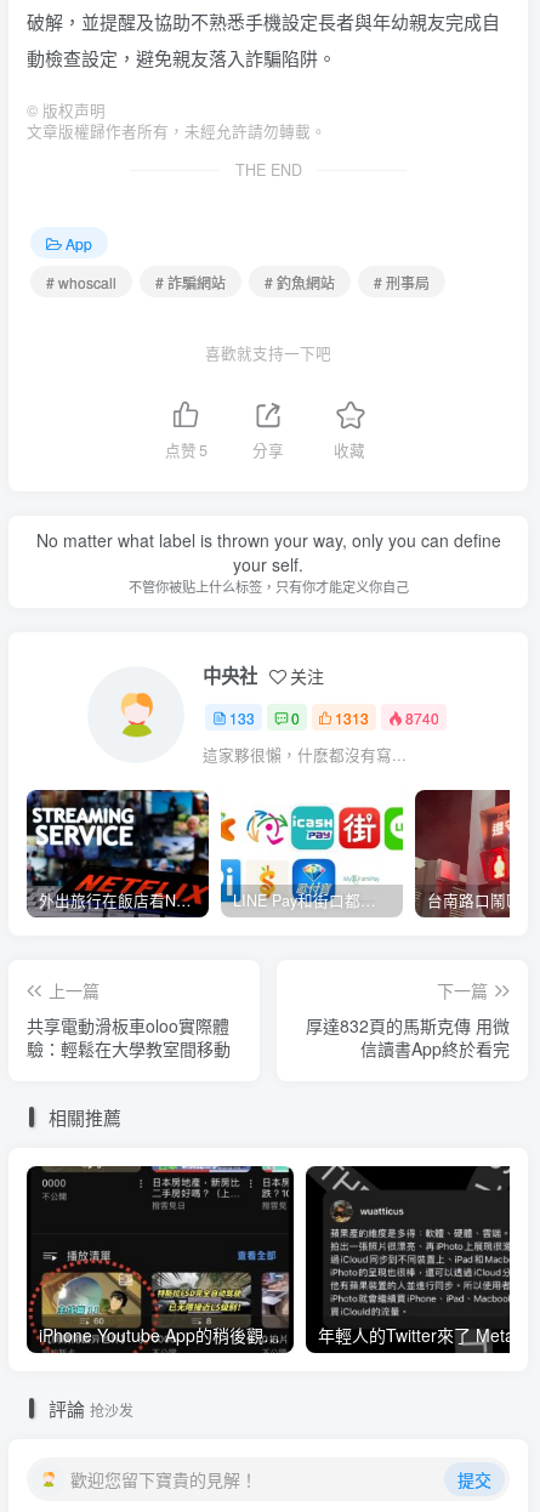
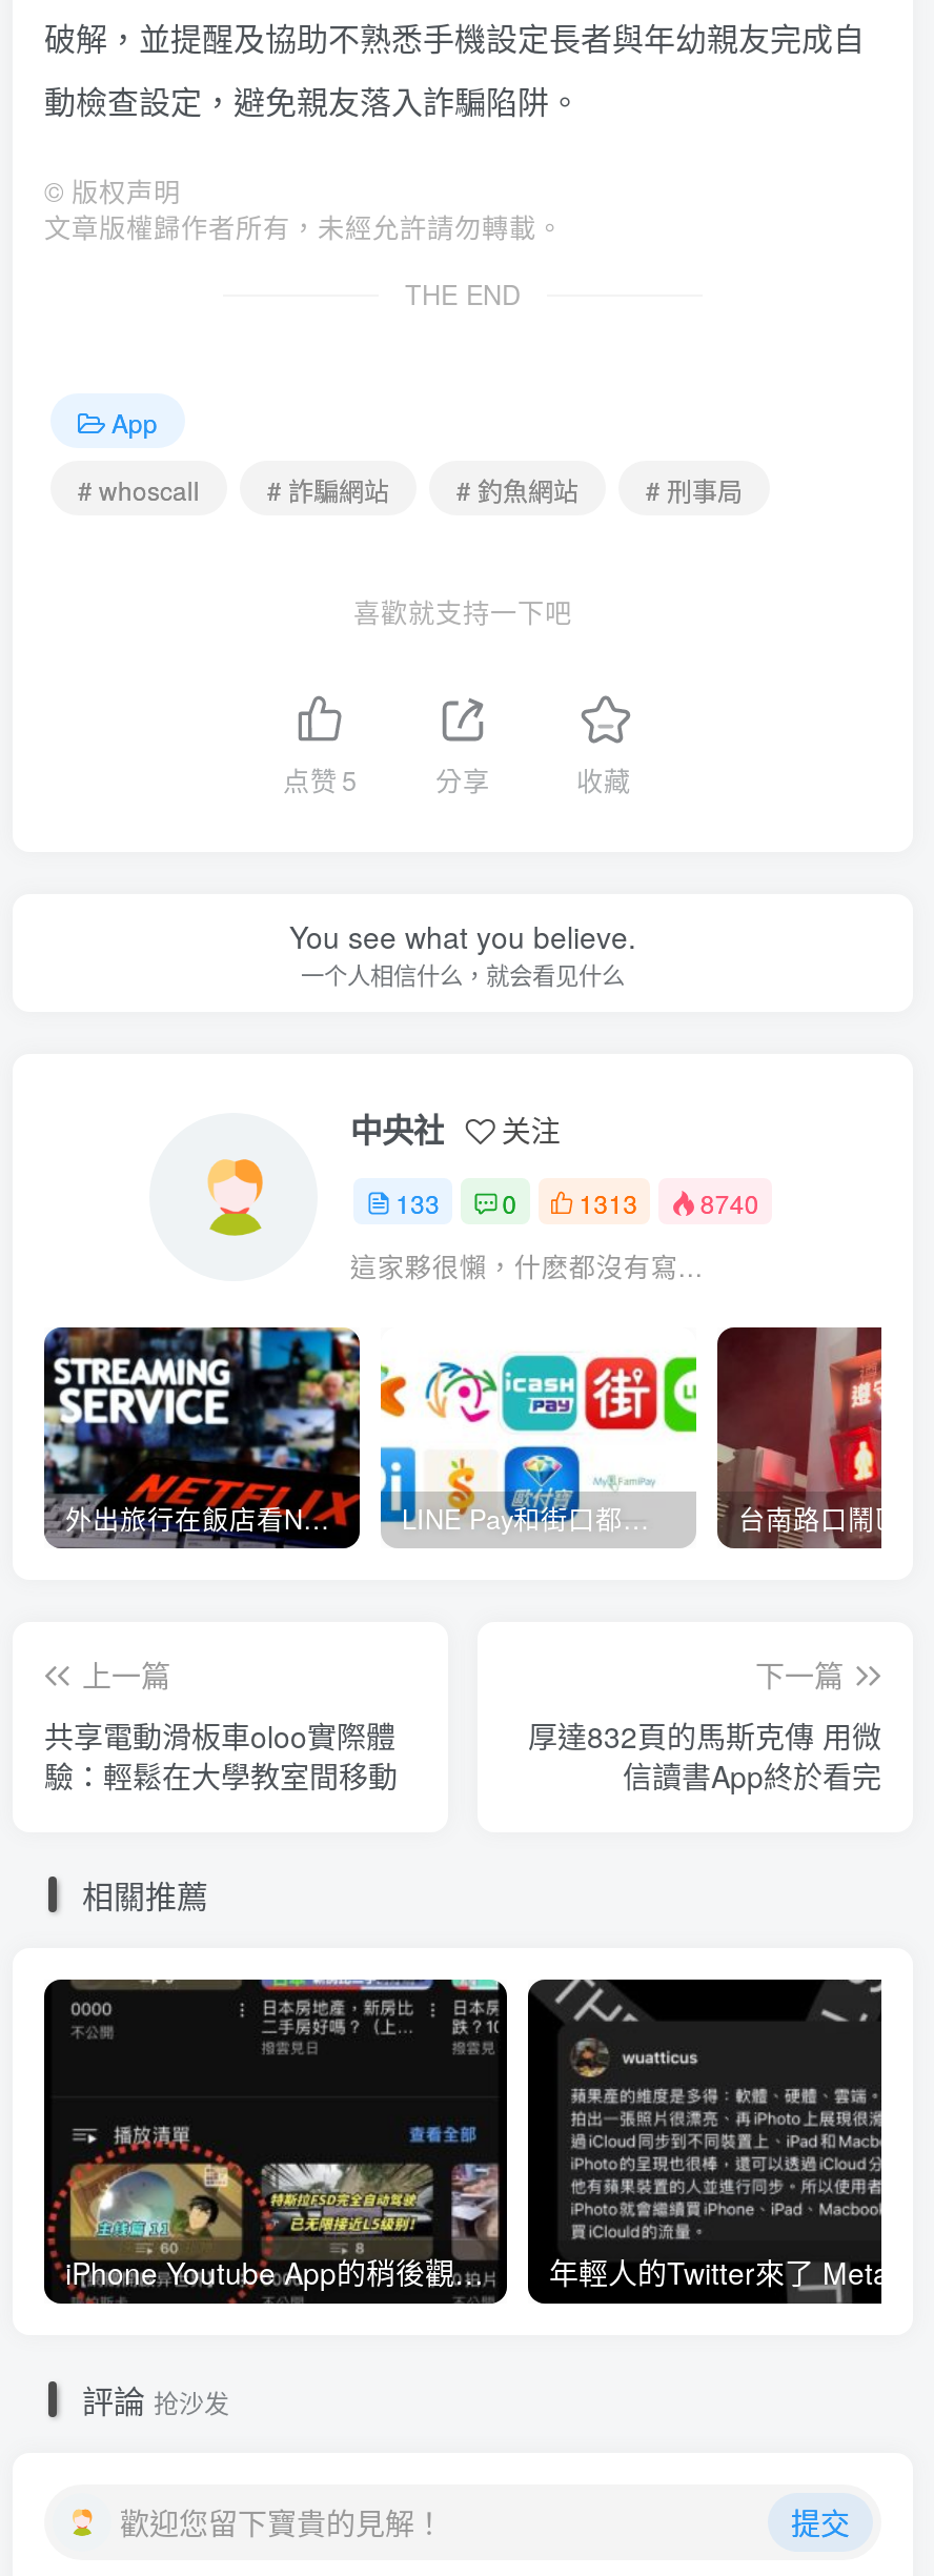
- No matter what label is thrown your way, only you can define
- your self.
- 不管你被贴上什么标签，只有你才能定义你自己
+ You see what you believe.
+ 一个人相信什么，就会看见什么
